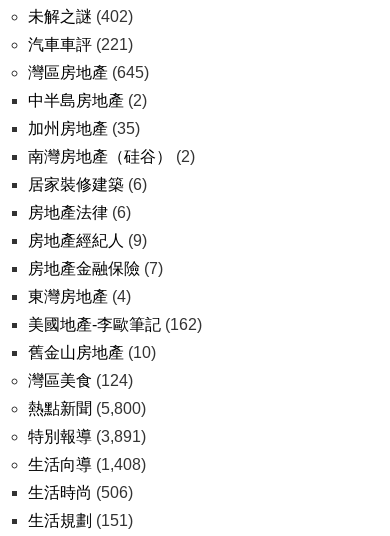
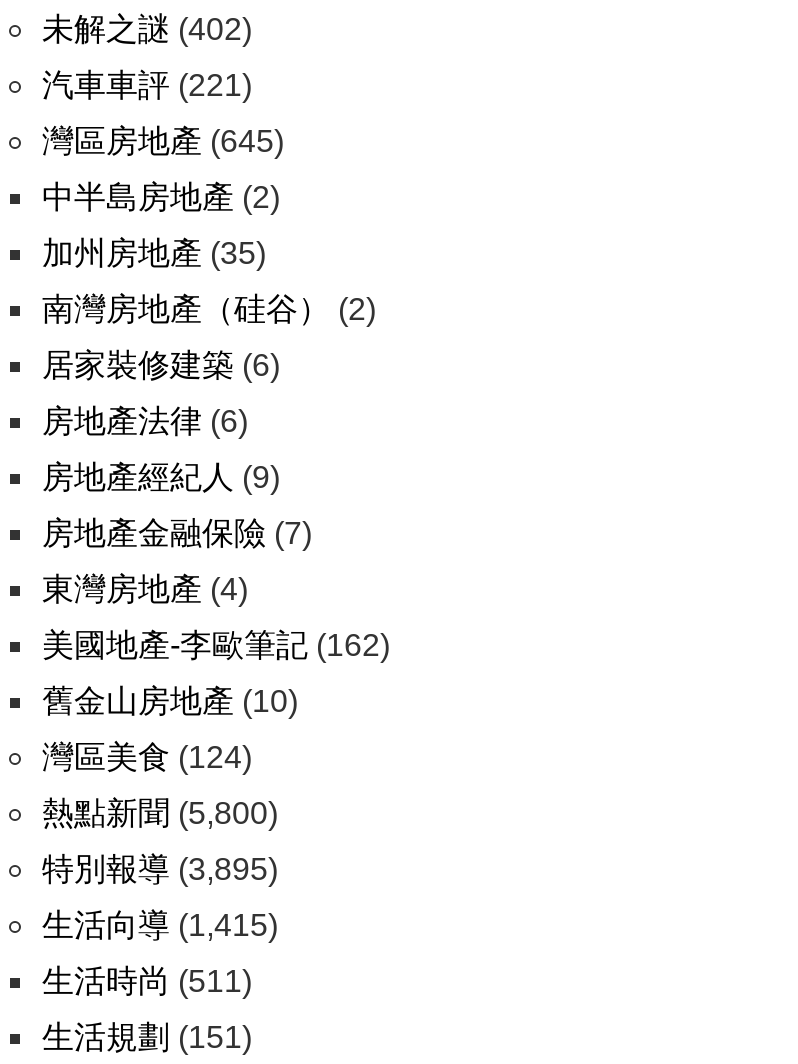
- 特別報導(3,891)
+ 特別報導(3,895)

- 生活向導(1,408)
+ 生活向導(1,415)

- 生活時尚(506)
+ 生活時尚(511)
